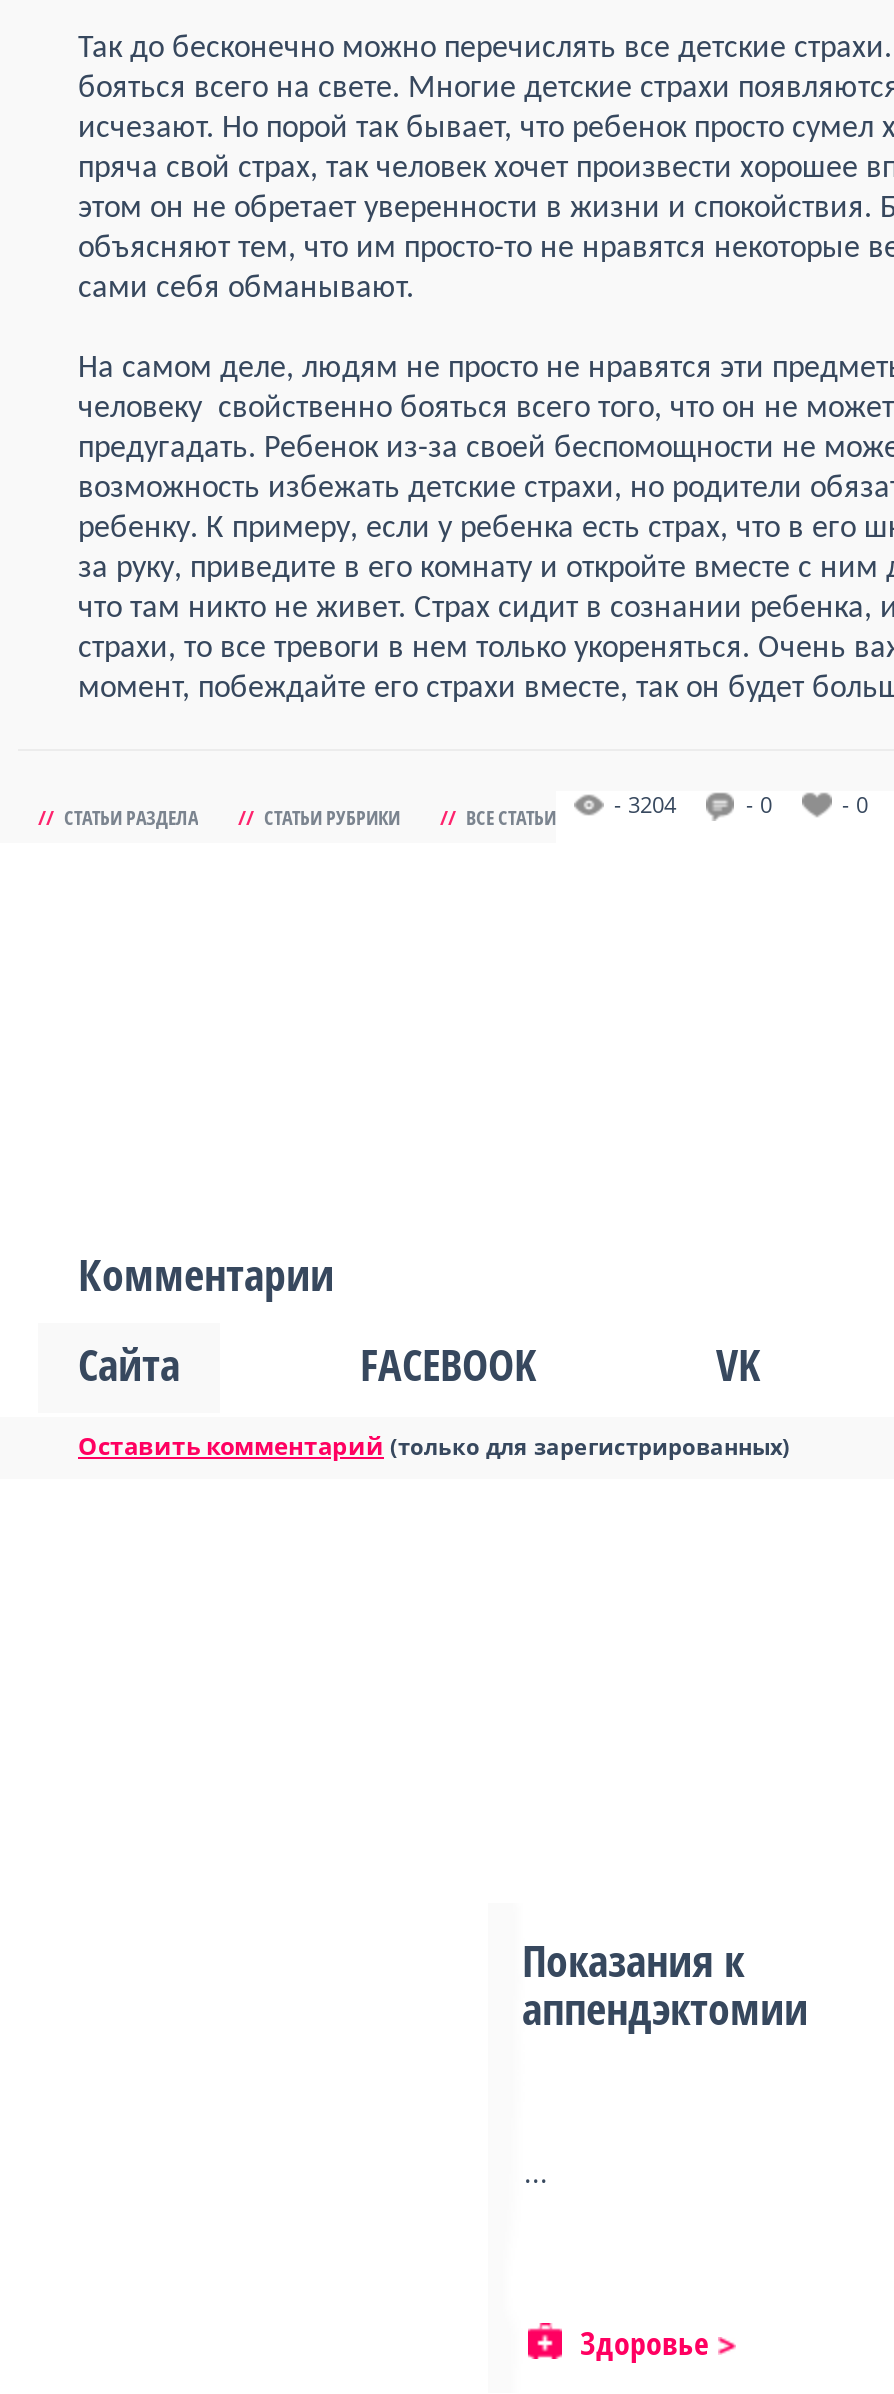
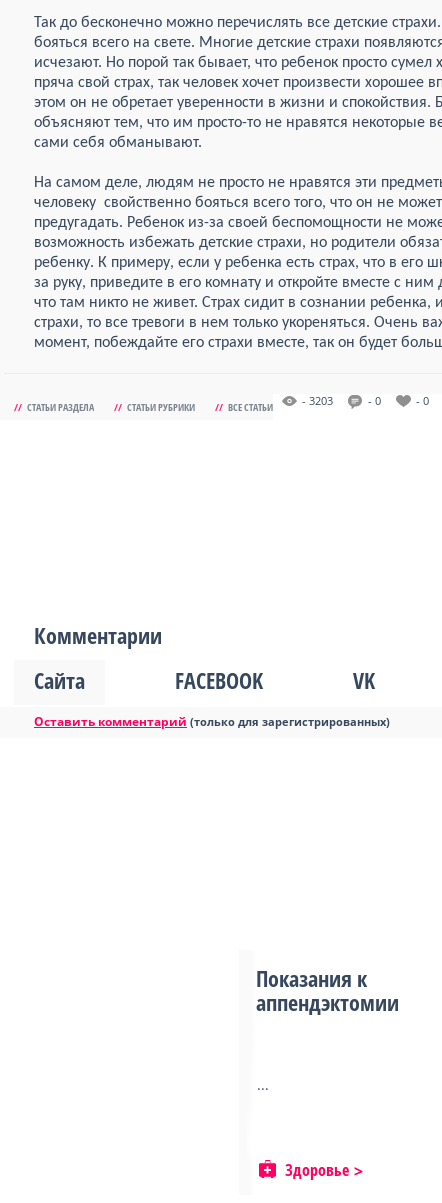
- - 3204
+ - 3203
